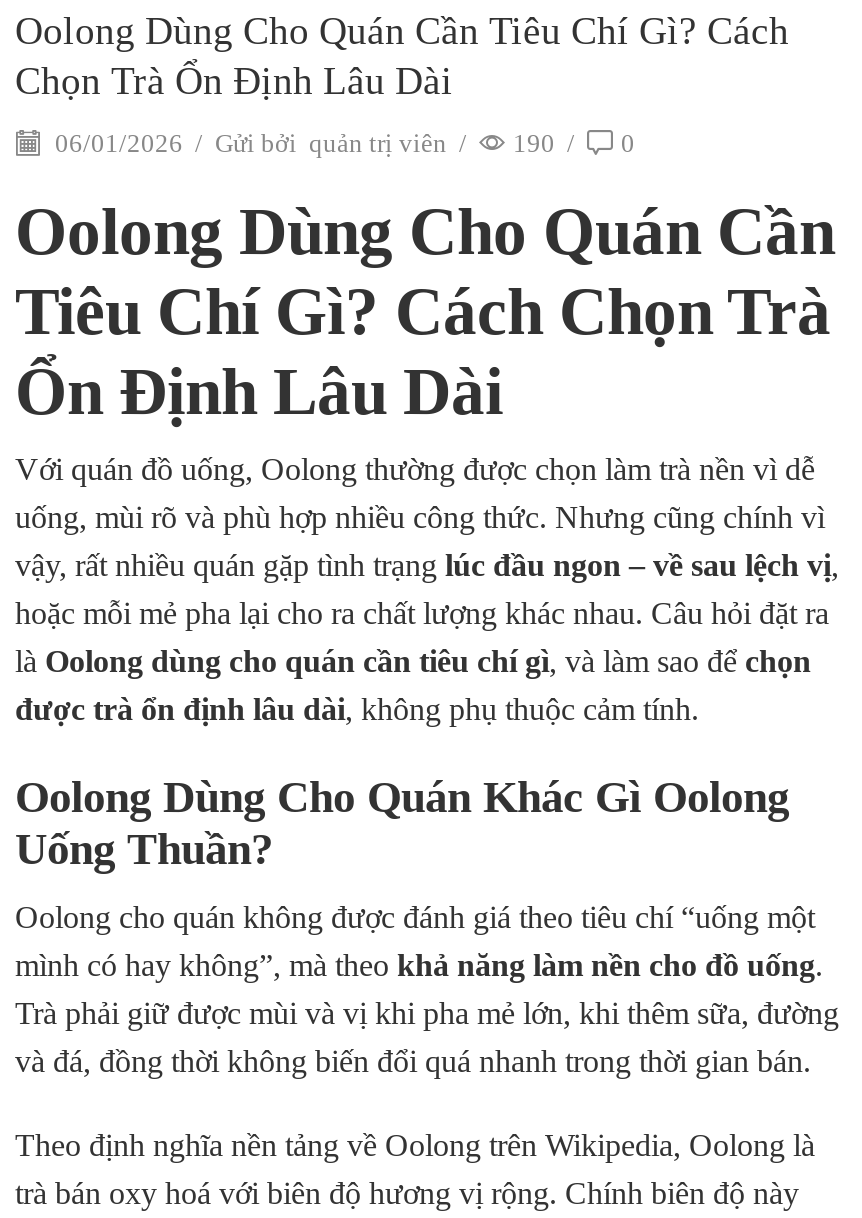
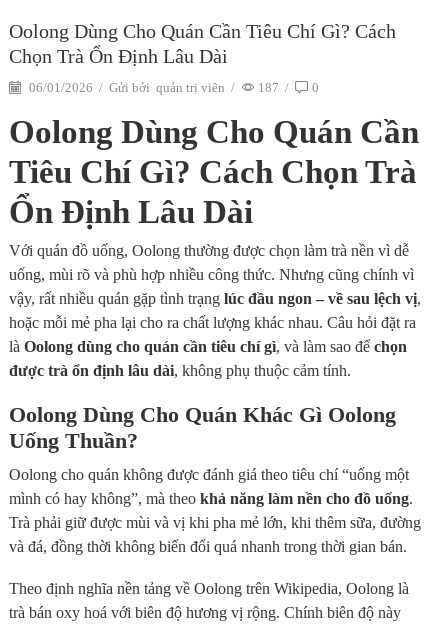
- 06/01/2026 / Gửi bởi quản trị viên / 190 / 0
+ 06/01/2026 / Gửi bởi quản trị viên / 187 / 0
